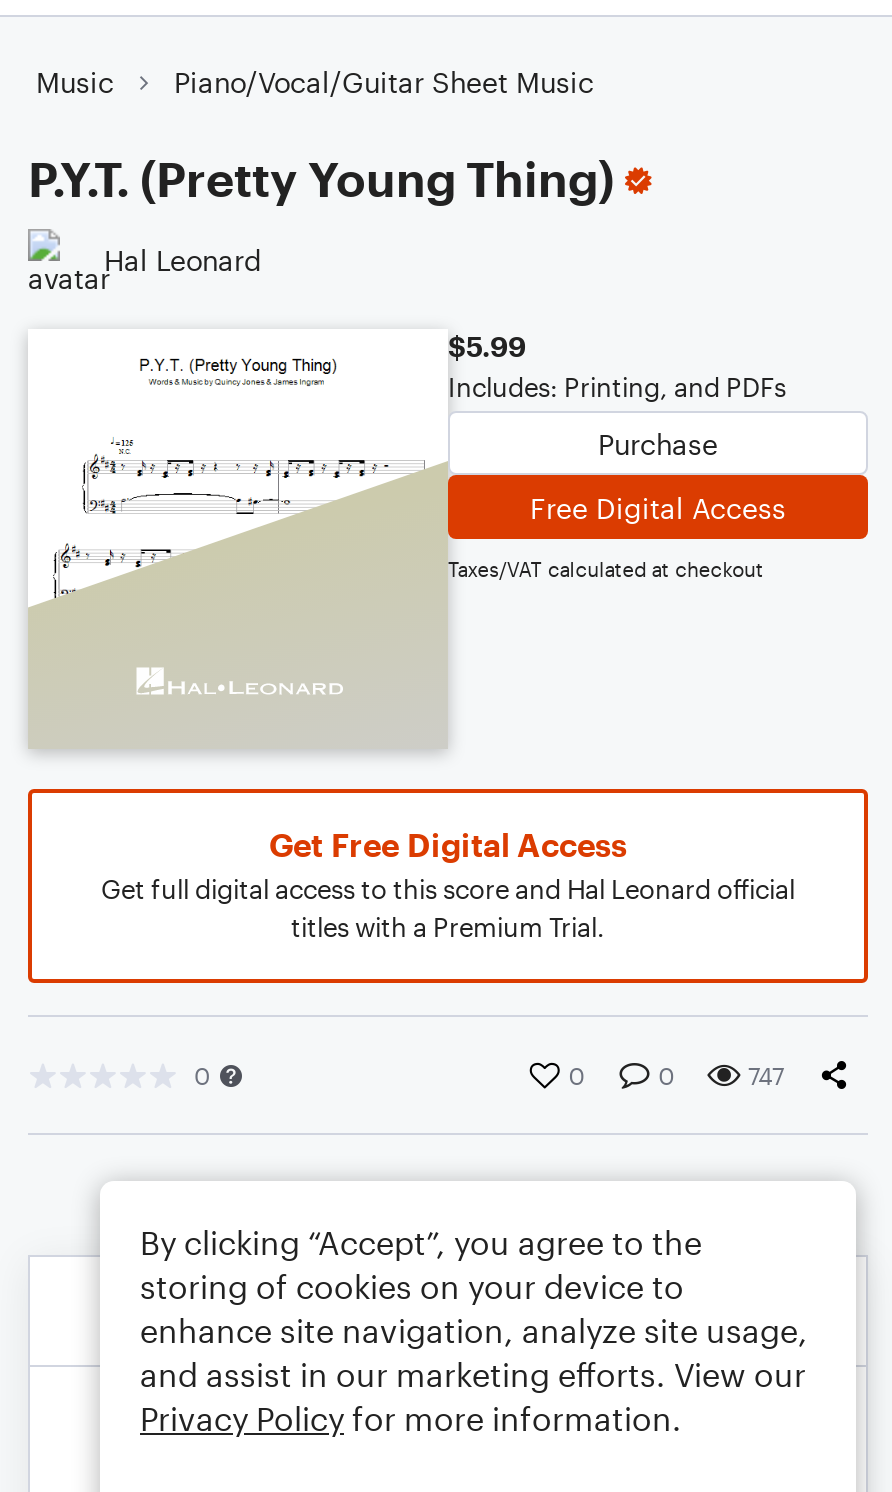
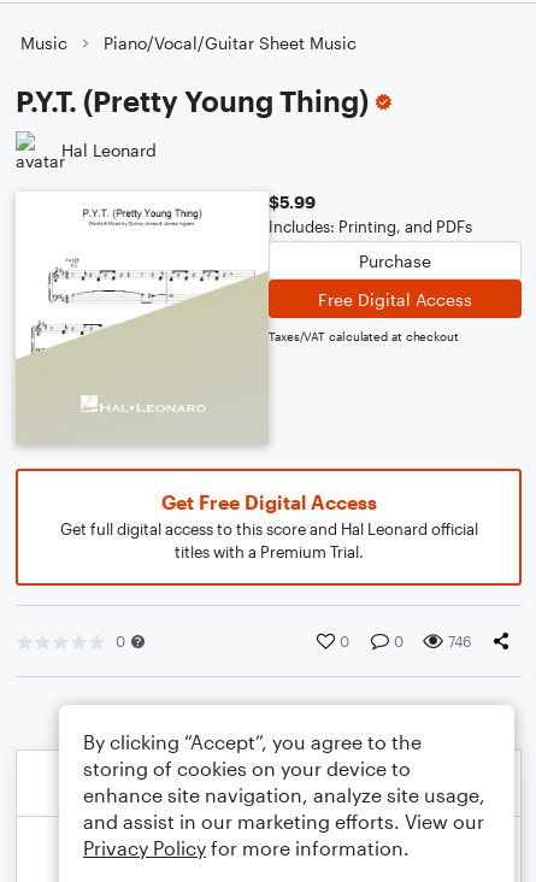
- 747
+ 746
